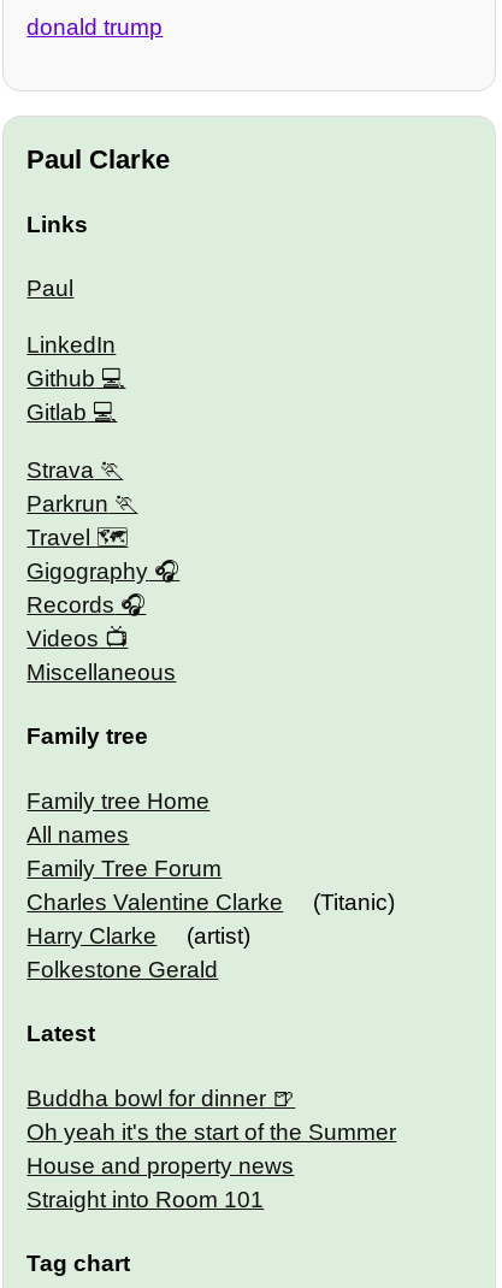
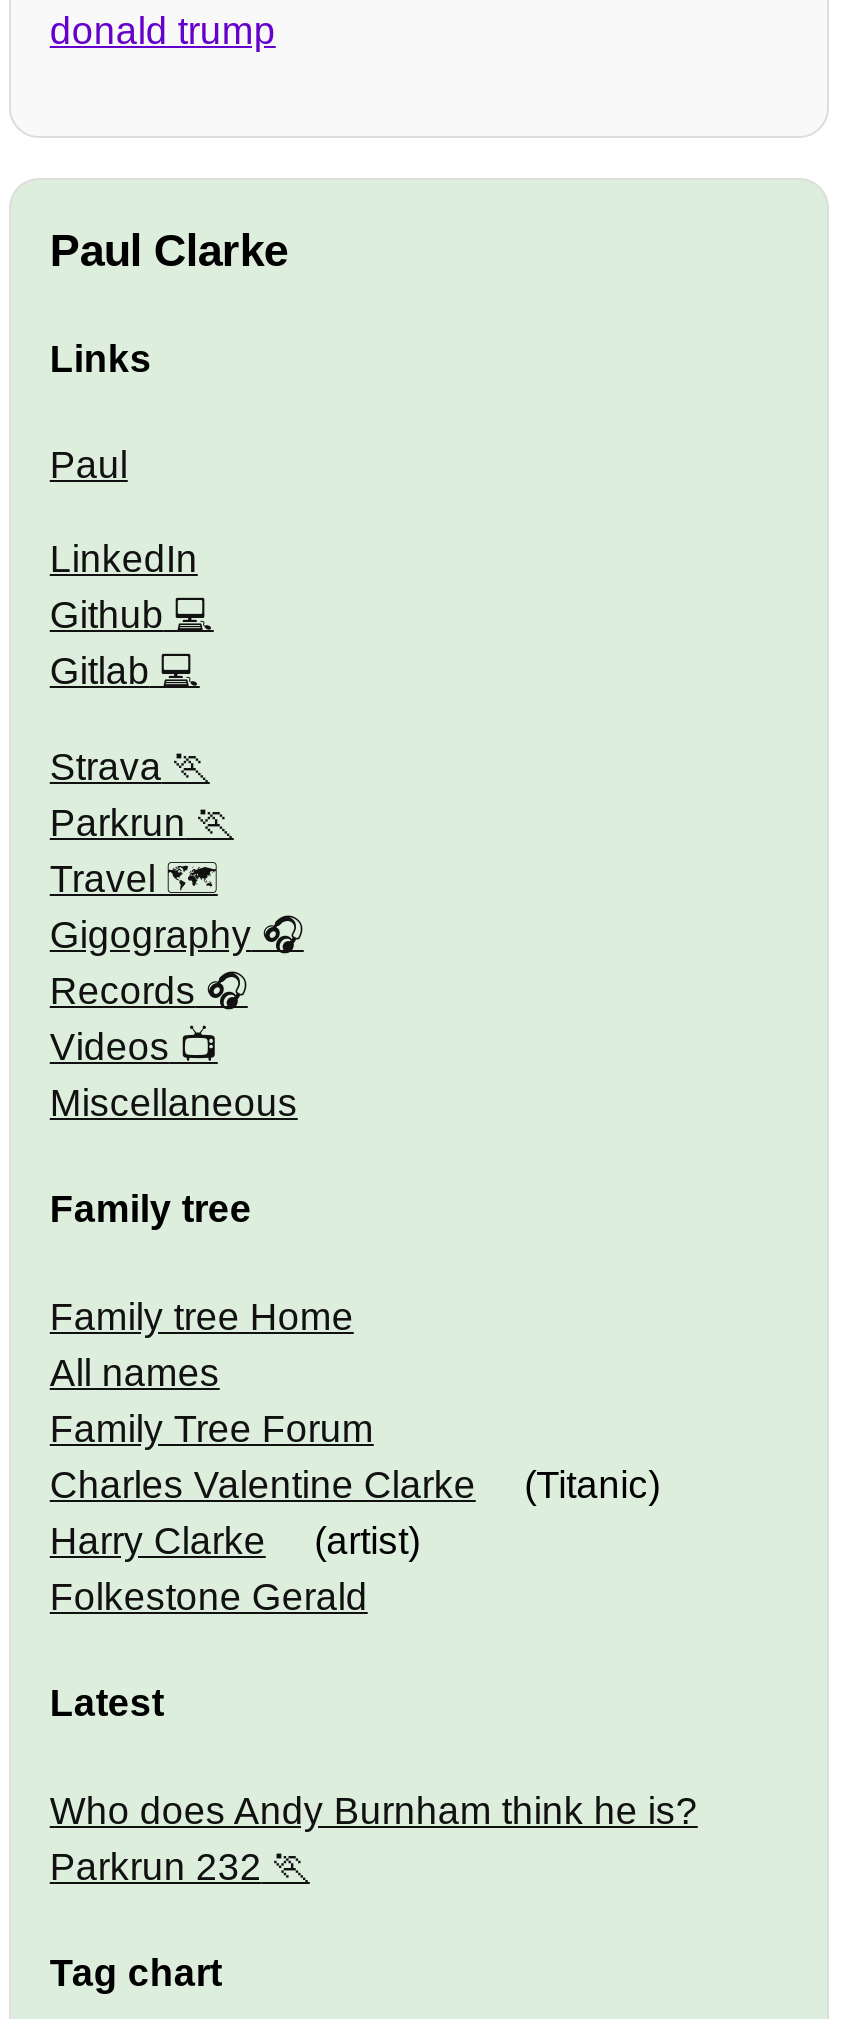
- Buddha bowl for dinner
- Oh yeah it's the start of the Summer
- House and property news
- Straight into Room 101
+ Who does Andy Burnham think he is?
+ Parkrun 232
